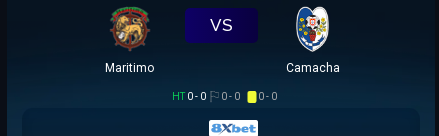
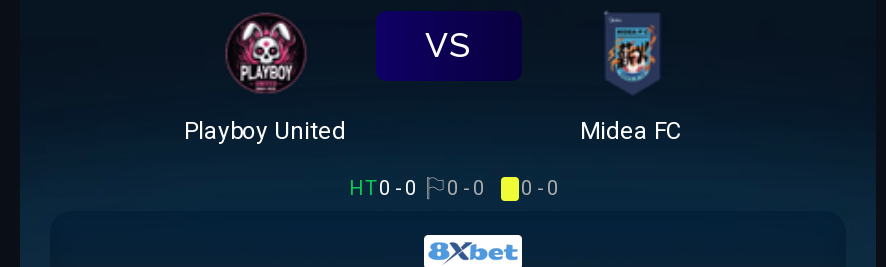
- [image]
- Maritimo
+ [image]
+ Playboy United

- [image]
- Camacha
+ [image]
+ Midea FC
